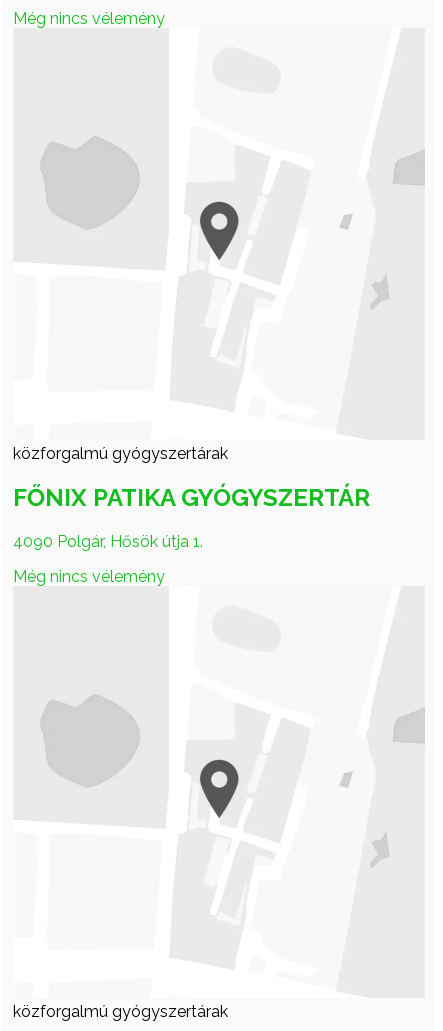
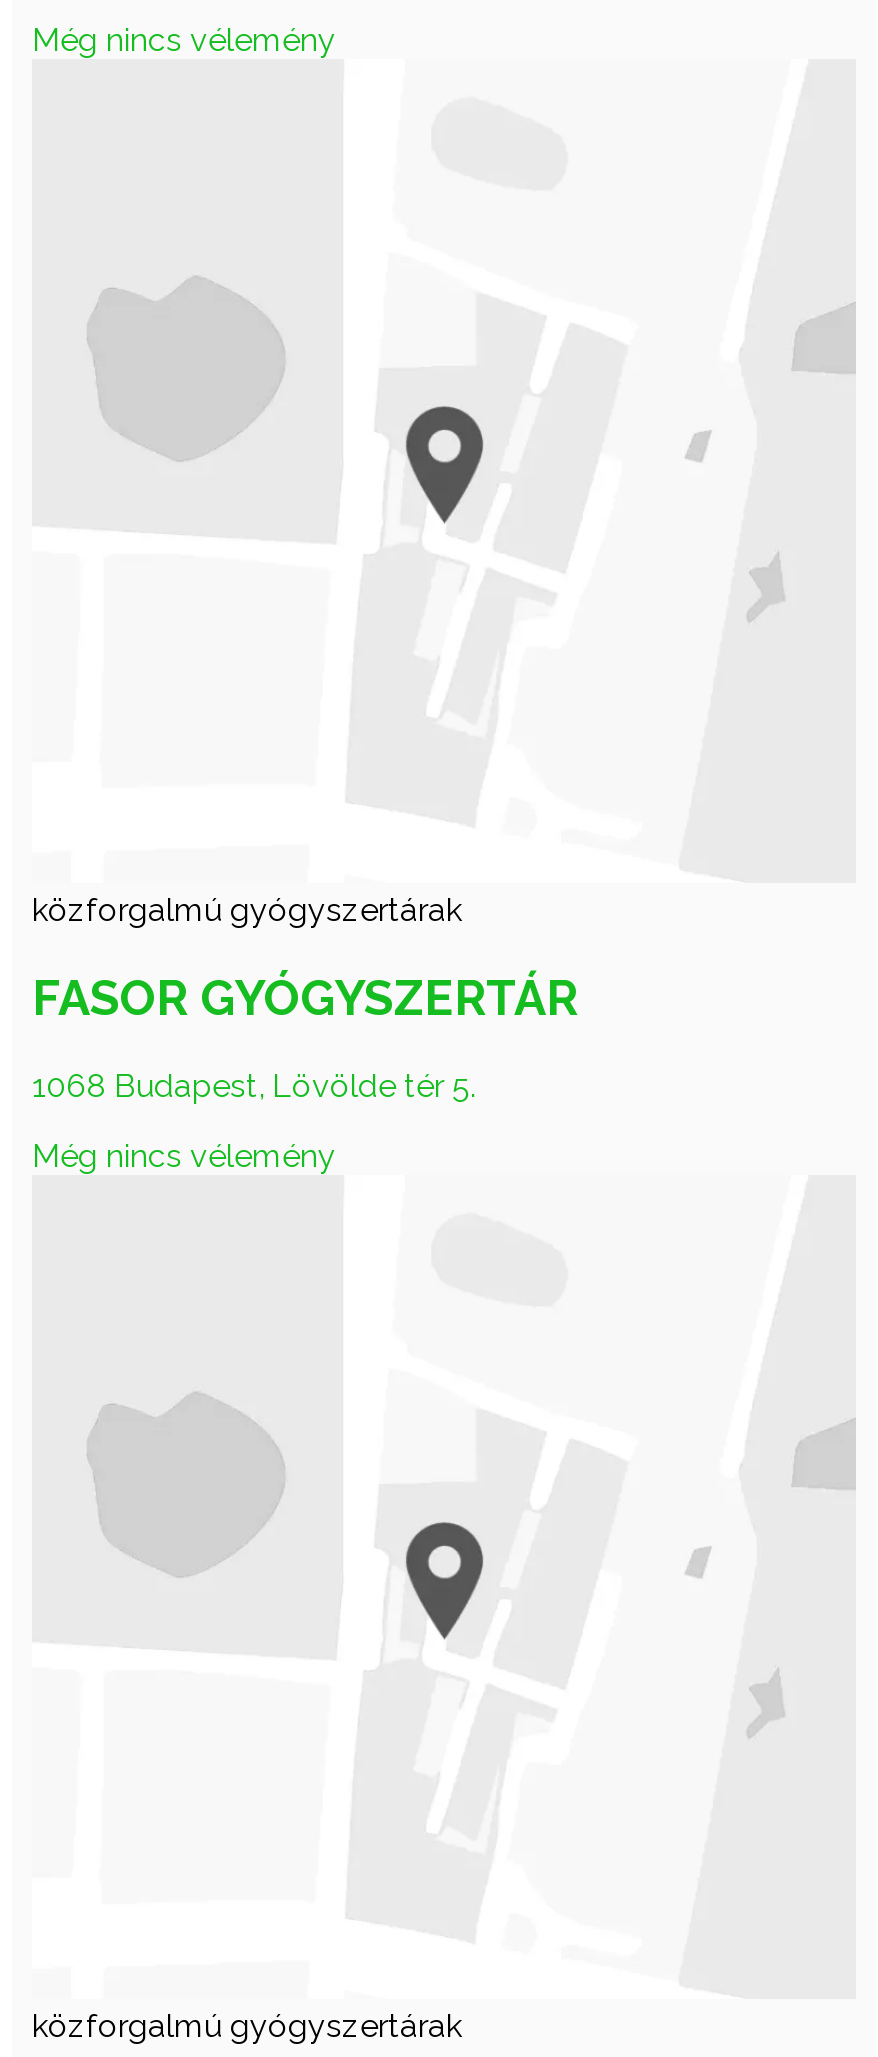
- FŐNIX PATIKA GYÓGYSZERTÁR
+ FASOR GYÓGYSZERTÁR

- 4090 Polgár, Hősök útja 1.
+ 1068 Budapest, Lövölde tér 5.
